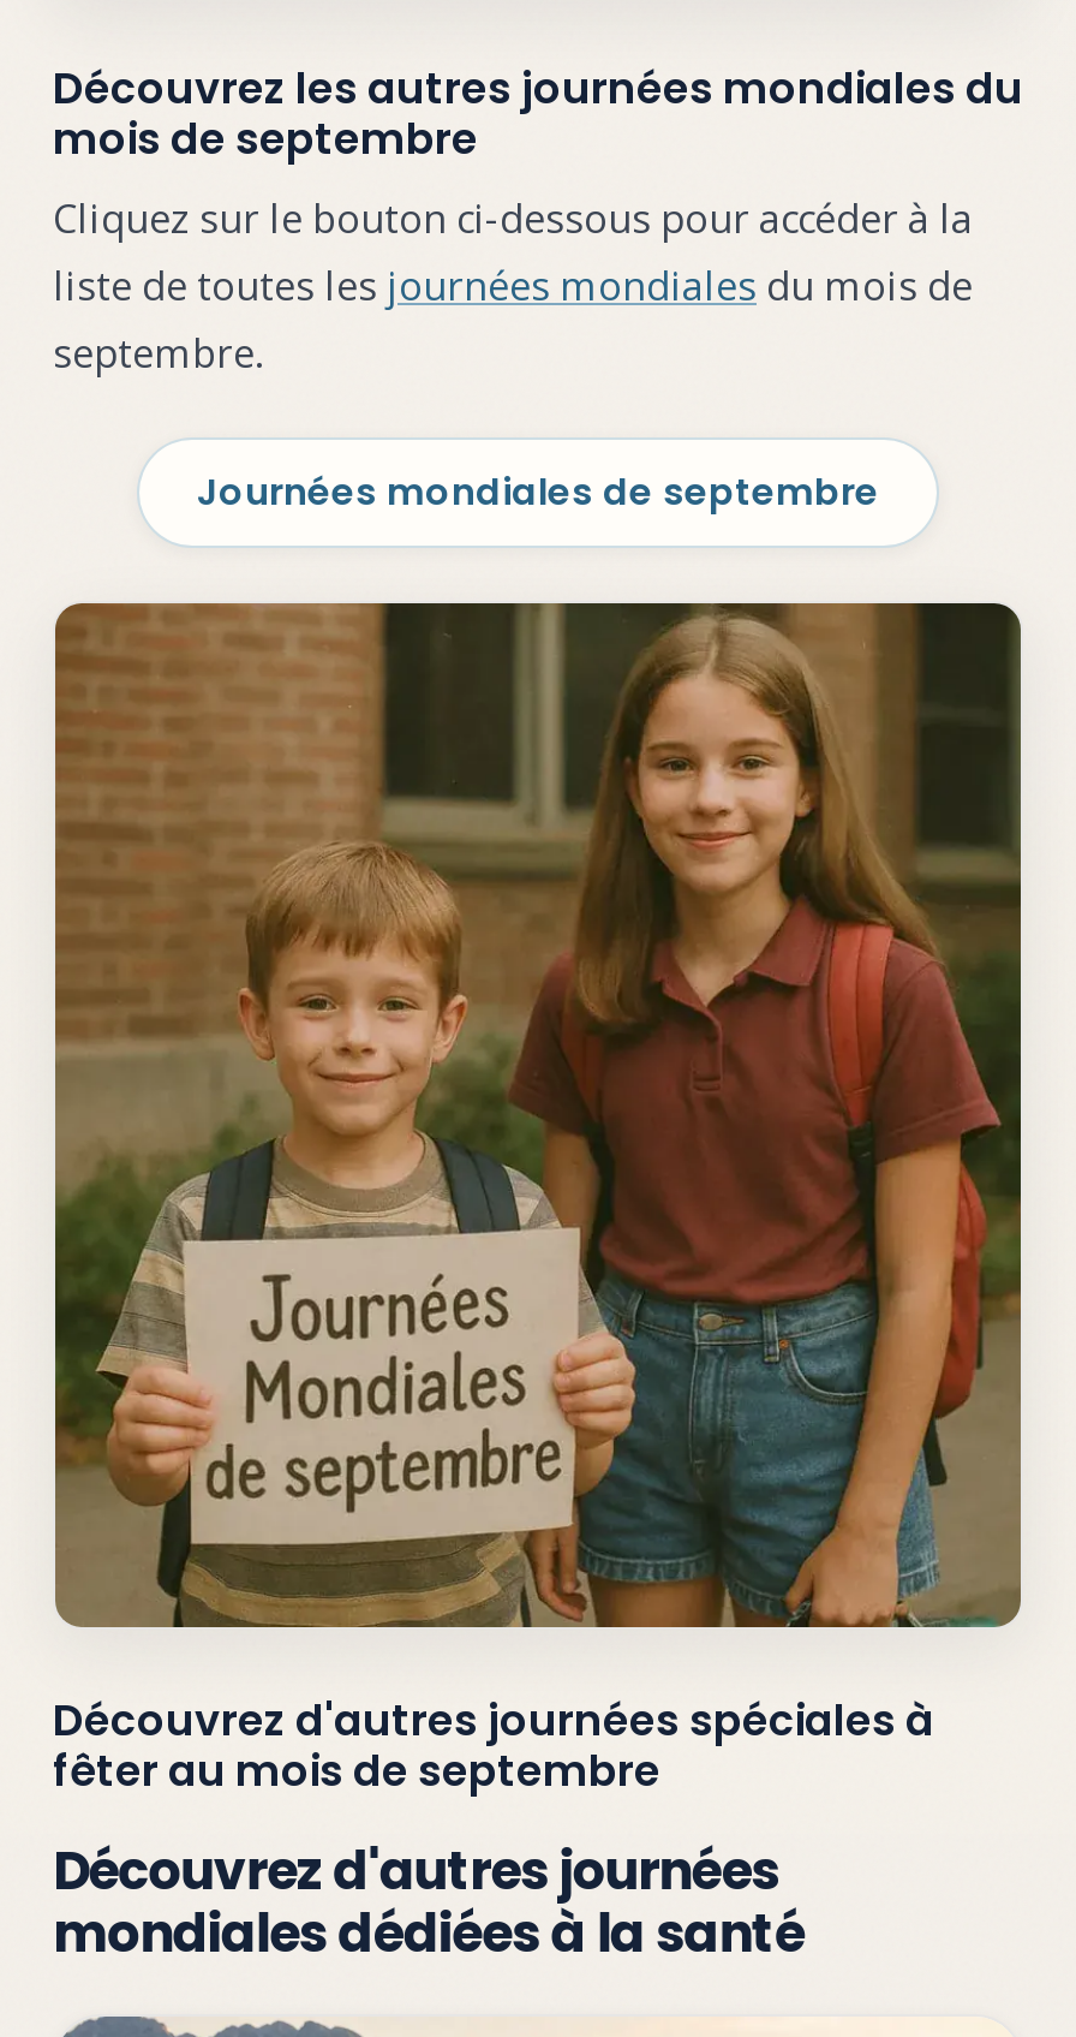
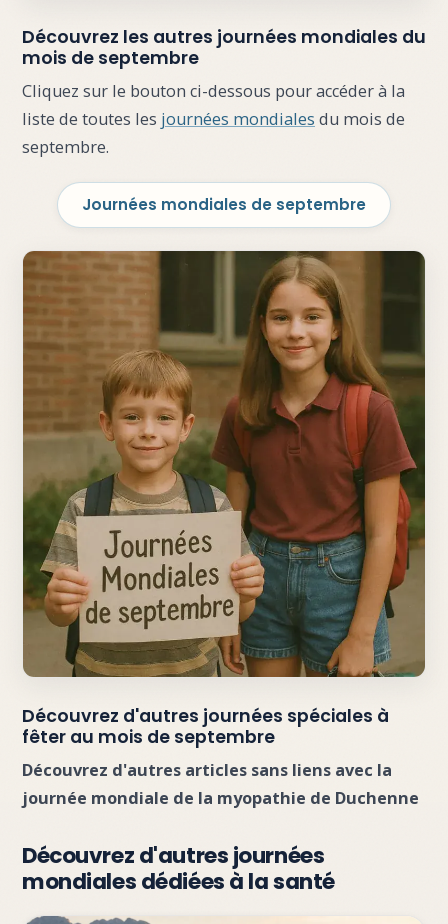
+ Découvrez d'autres articles sans liens avec la
+ journée mondiale de la myopathie de Duchenne
